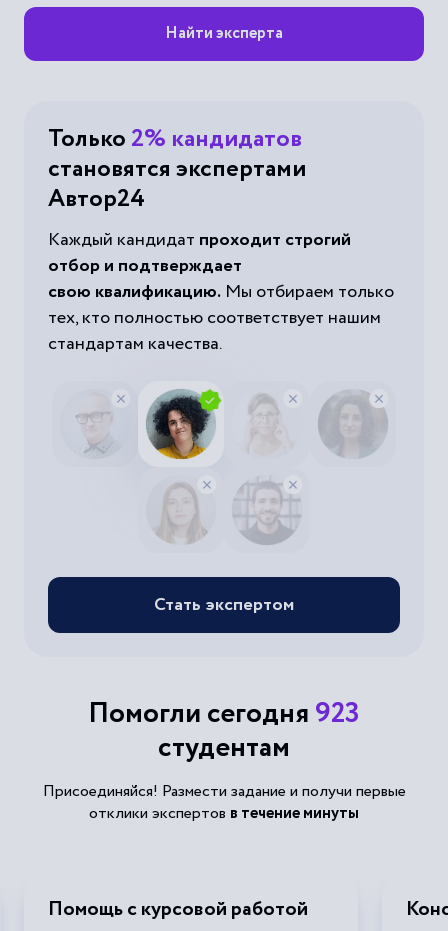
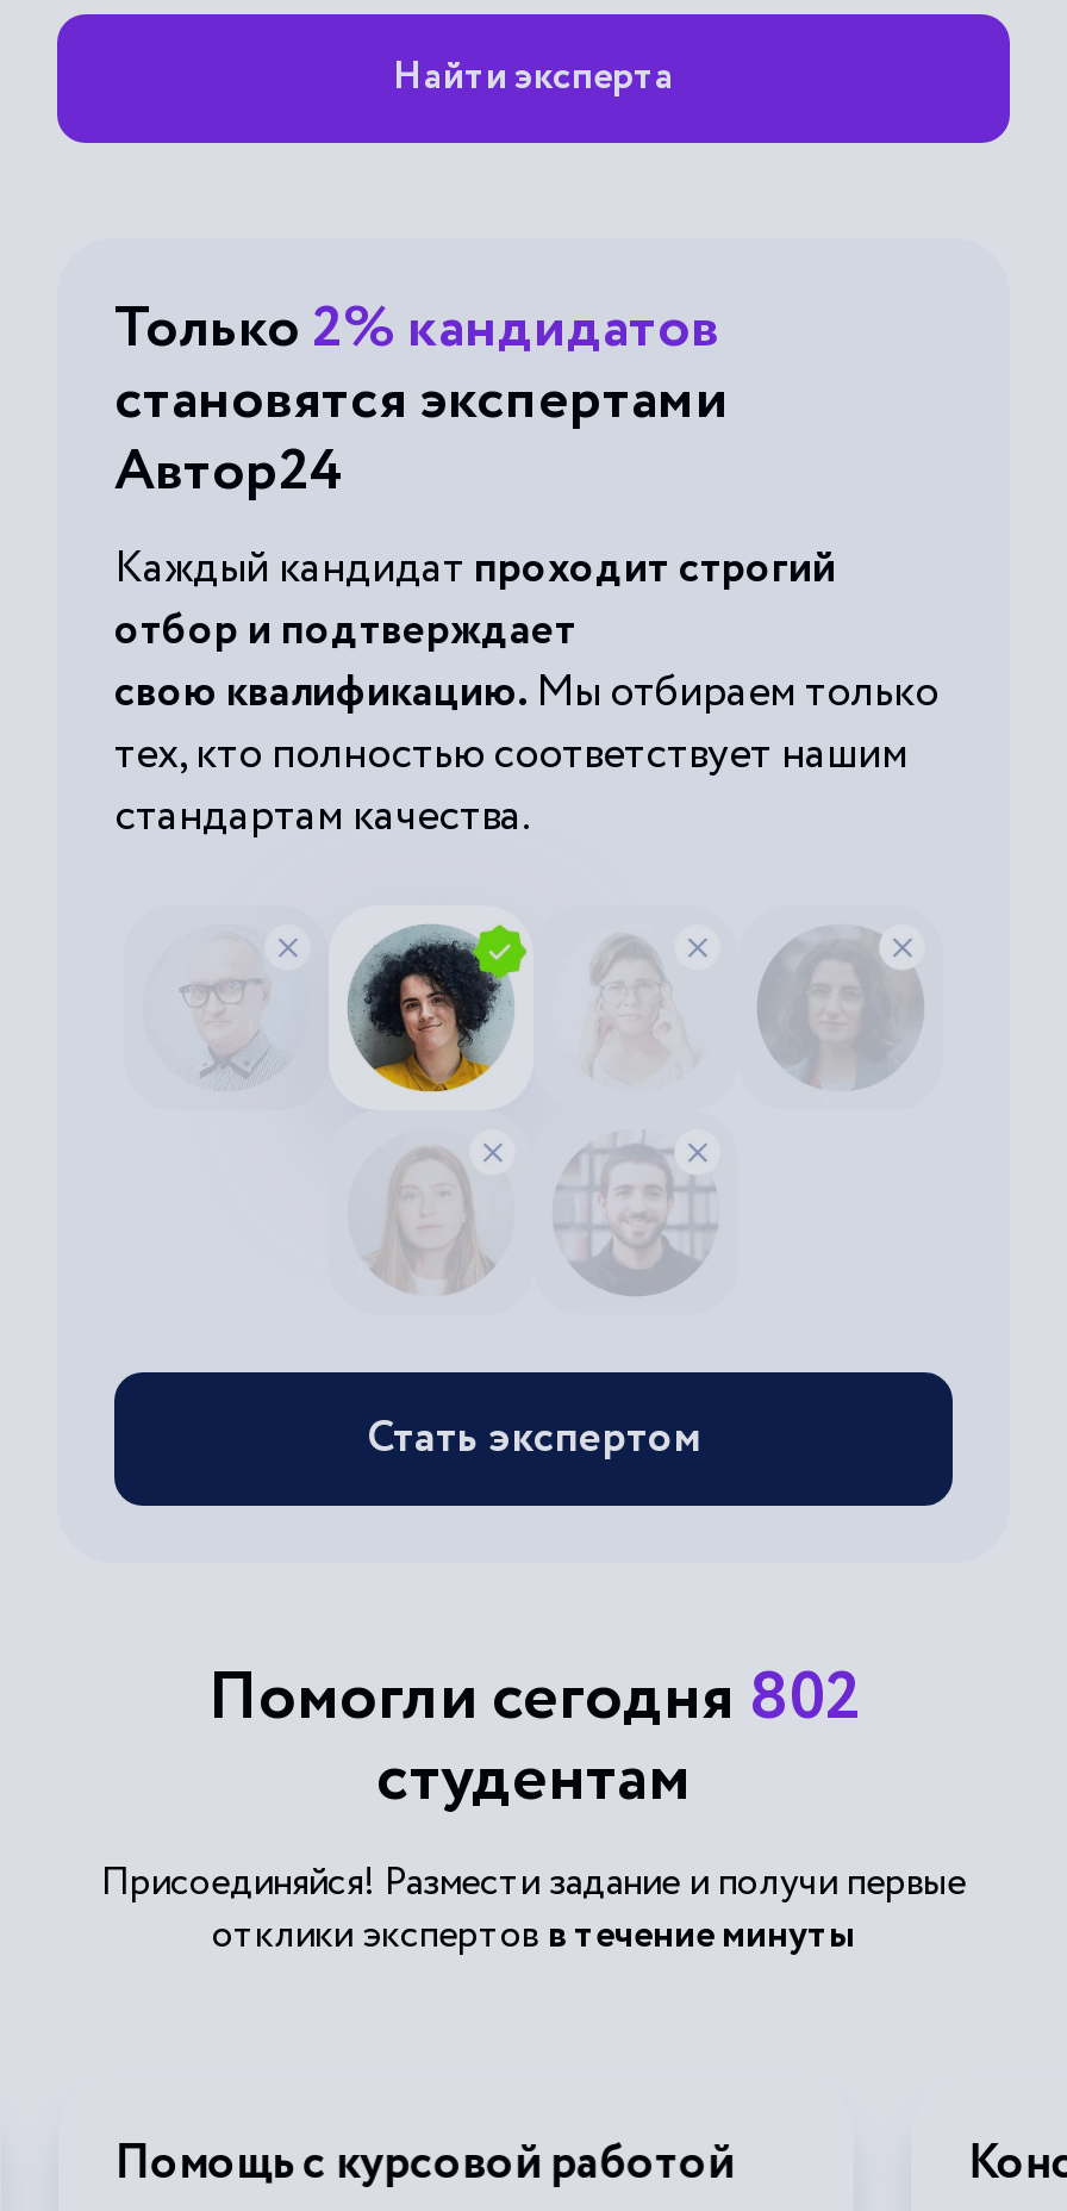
- Помогли сегодня 923
+ Помогли сегодня 802
